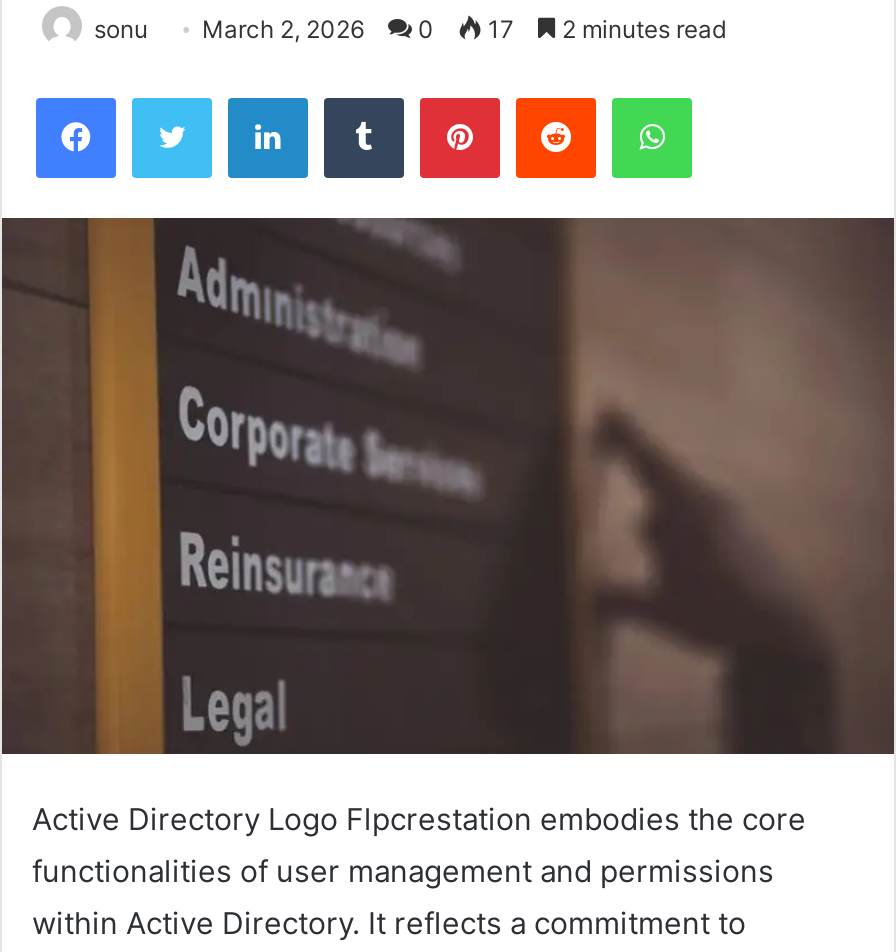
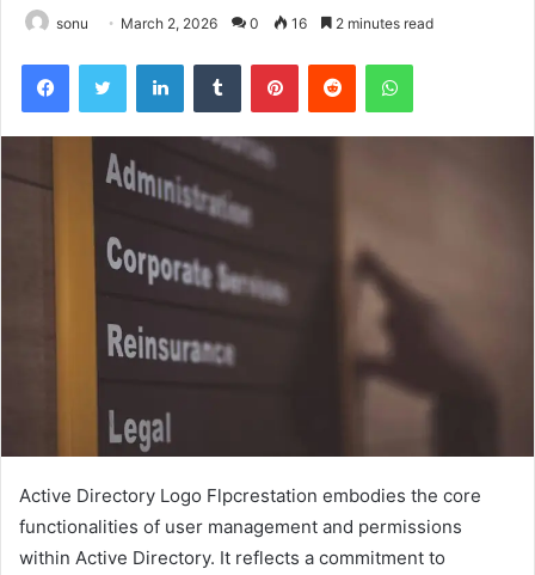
- sonu March 2, 2026 0 17 2 minutes read
+ sonu March 2, 2026 0 16 2 minutes read
